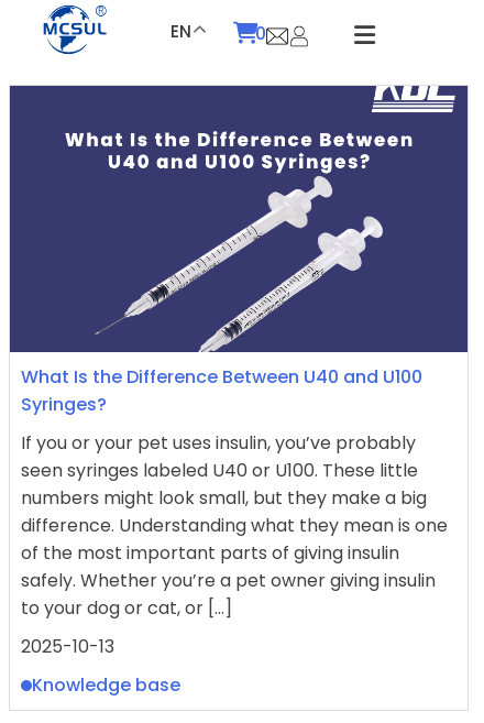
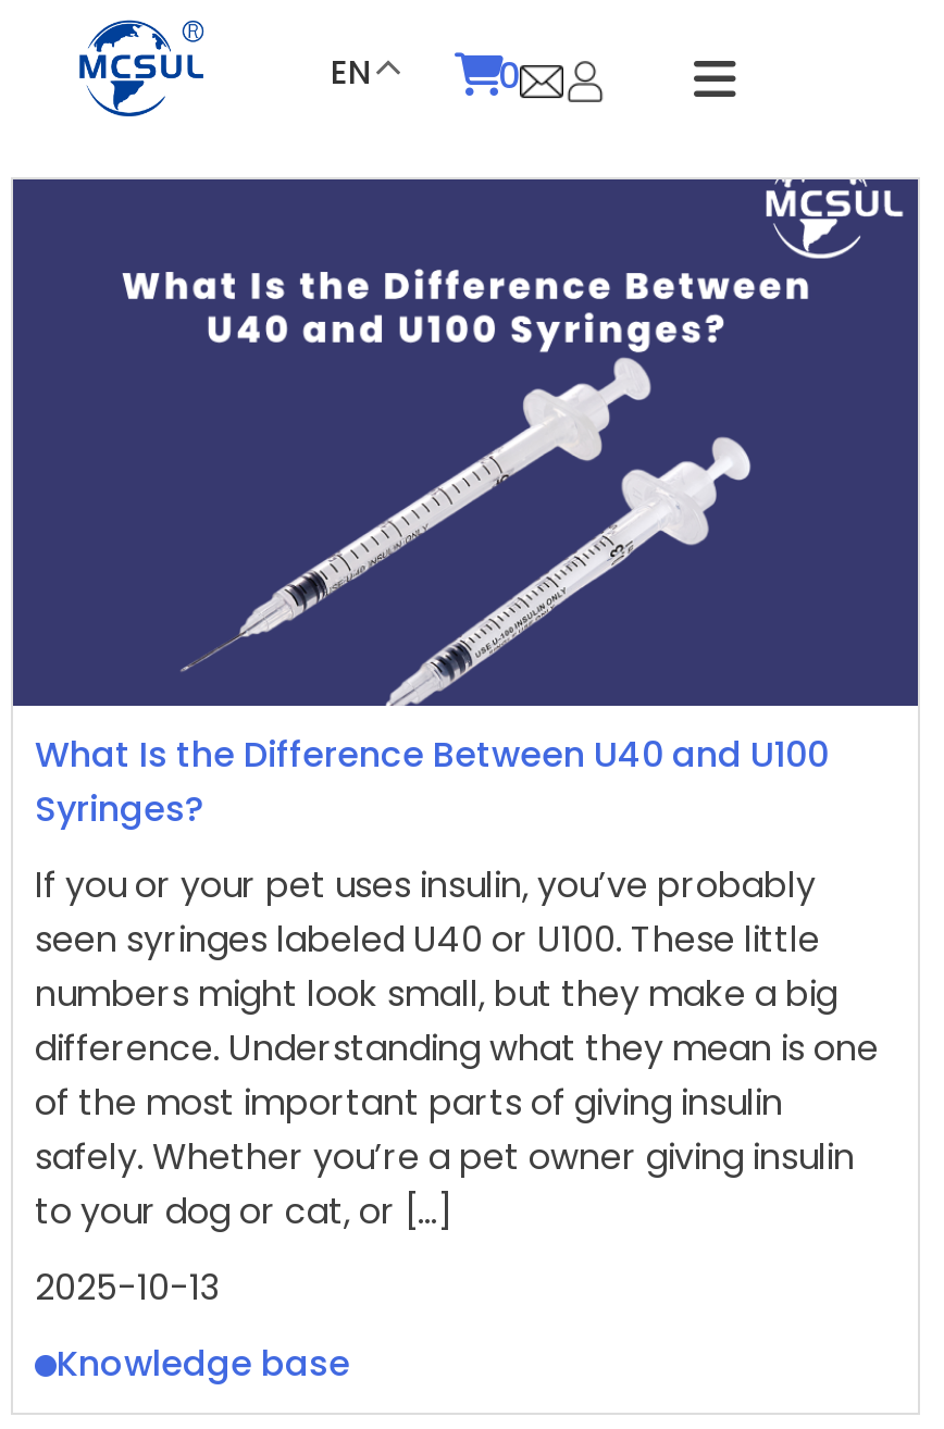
- [image]
+ [image]
